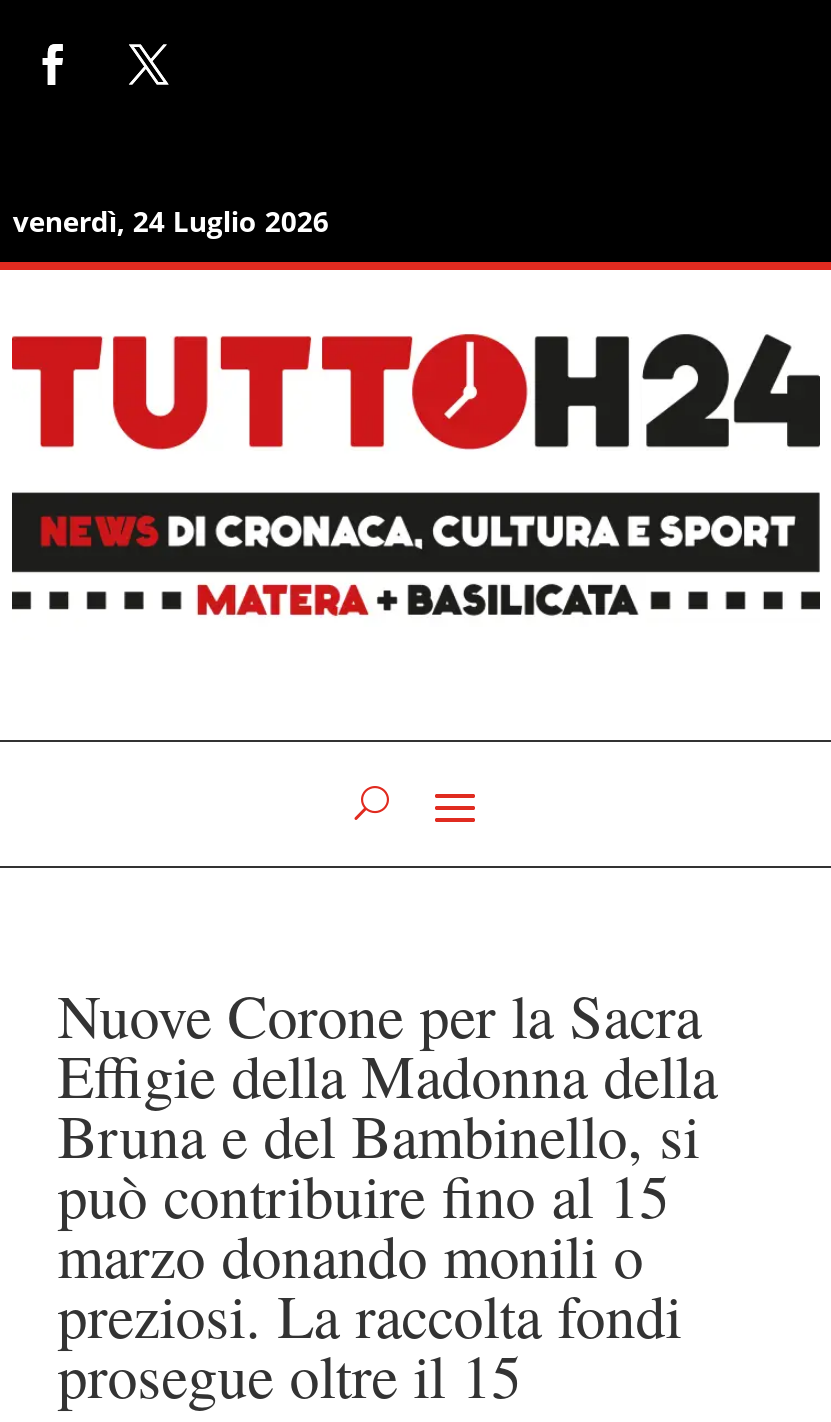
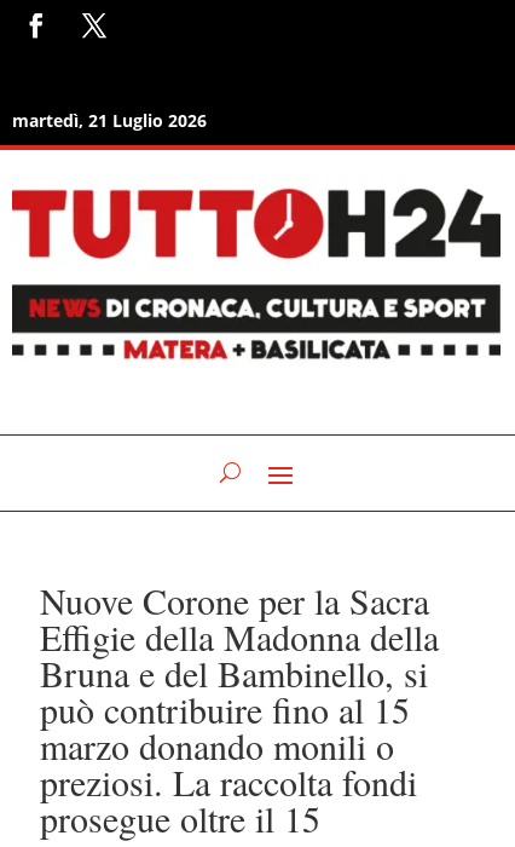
- venerdì, 24 Luglio 2026
+ martedì, 21 Luglio 2026
